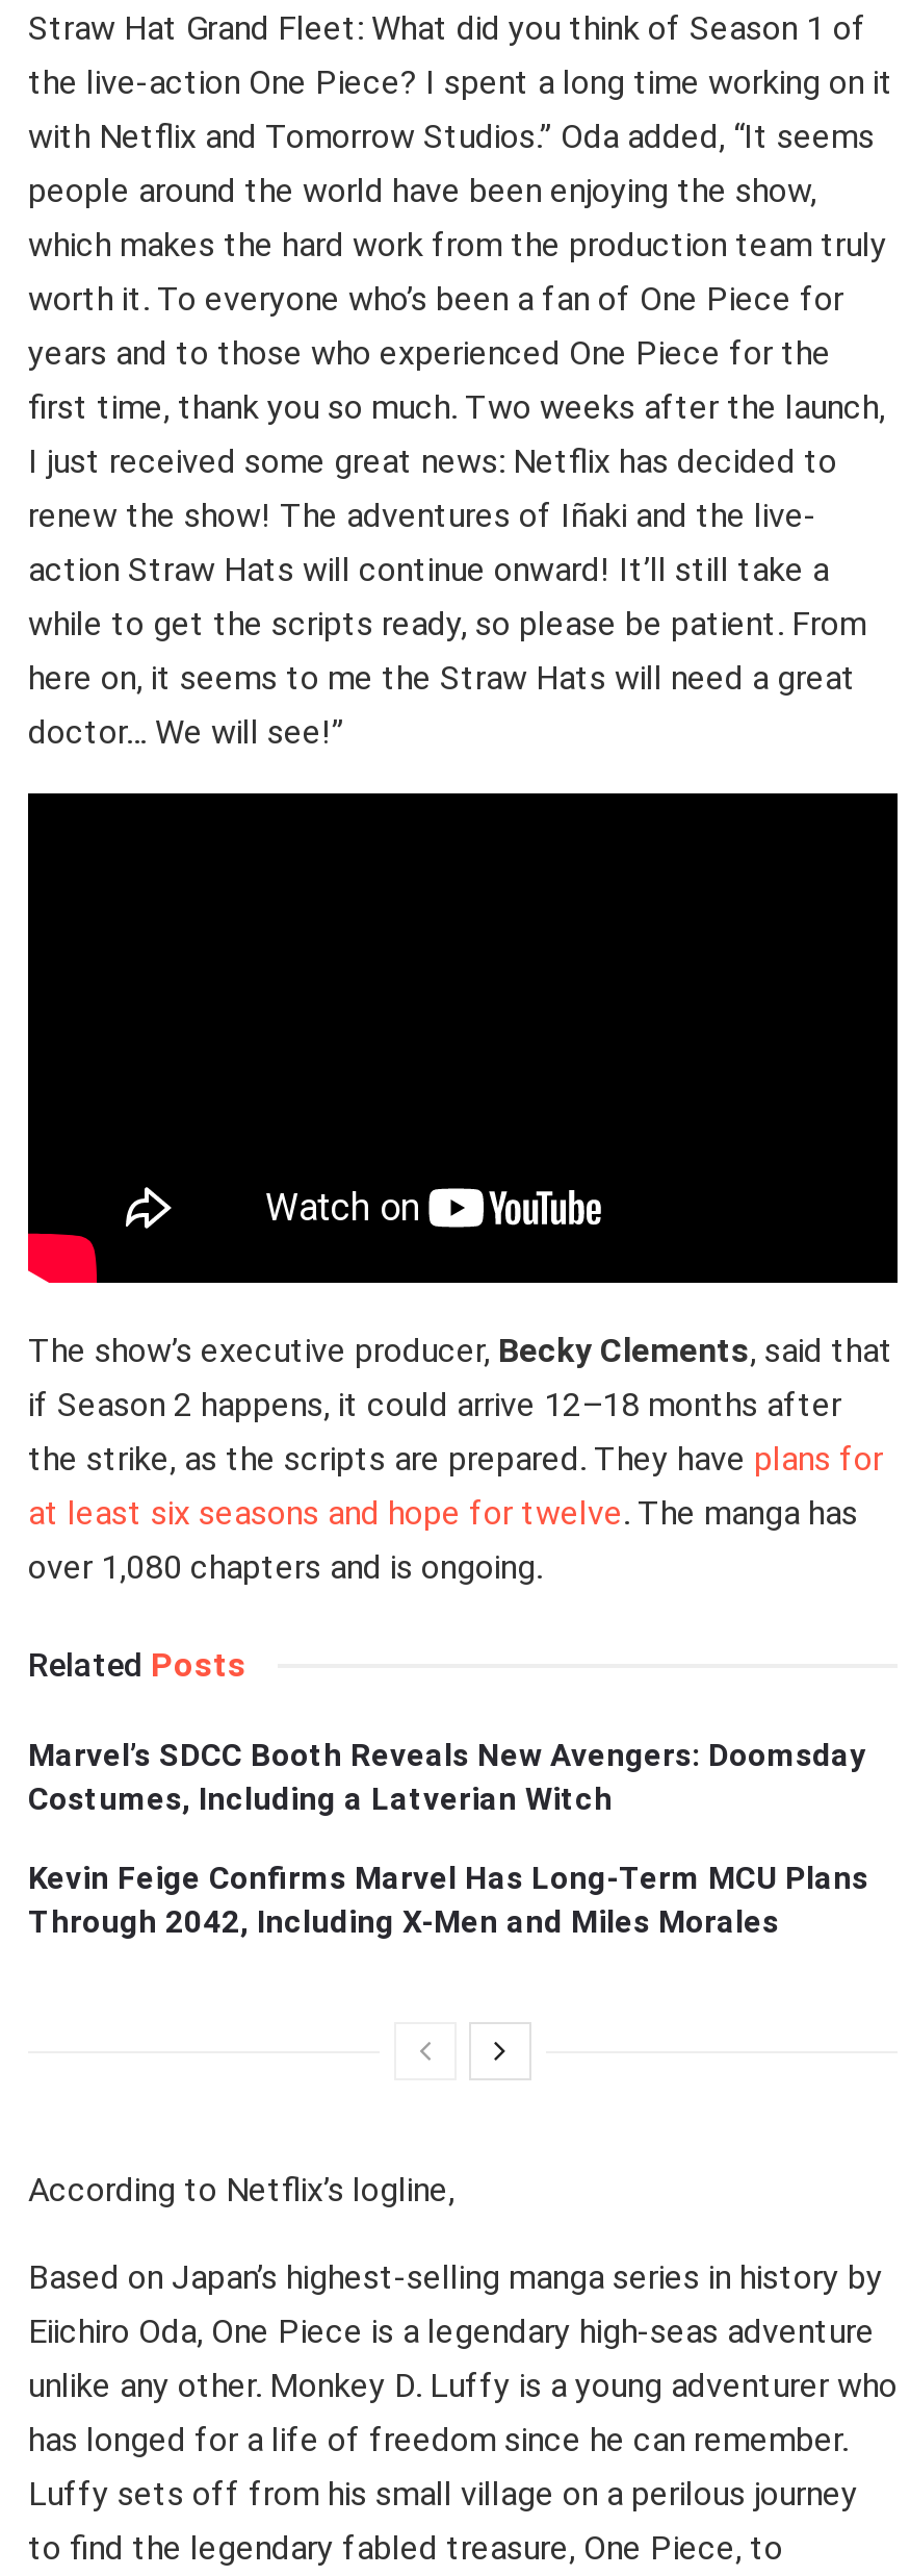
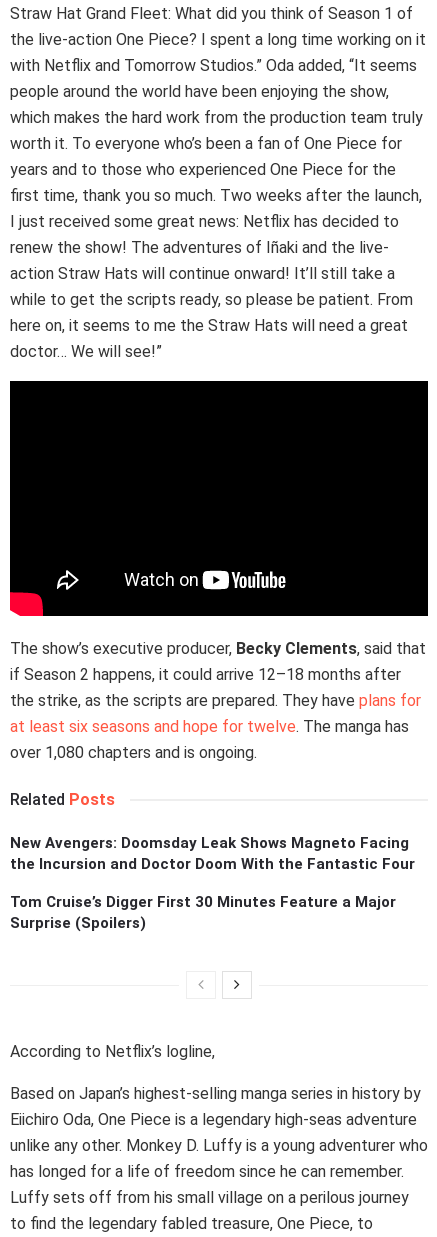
- Marvel’s SDCC Booth Reveals New Avengers: Doomsday
- Costumes, Including a Latverian Witch
+ New Avengers: Doomsday Leak Shows Magneto Facing
+ the Incursion and Doctor Doom With the Fantastic Four

- Kevin Feige Confirms Marvel Has Long-Term MCU Plans
- Through 2042, Including X-Men and Miles Morales
+ Tom Cruise’s Digger First 30 Minutes Feature a Major
+ Surprise (Spoilers)
